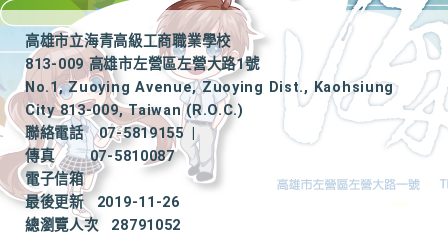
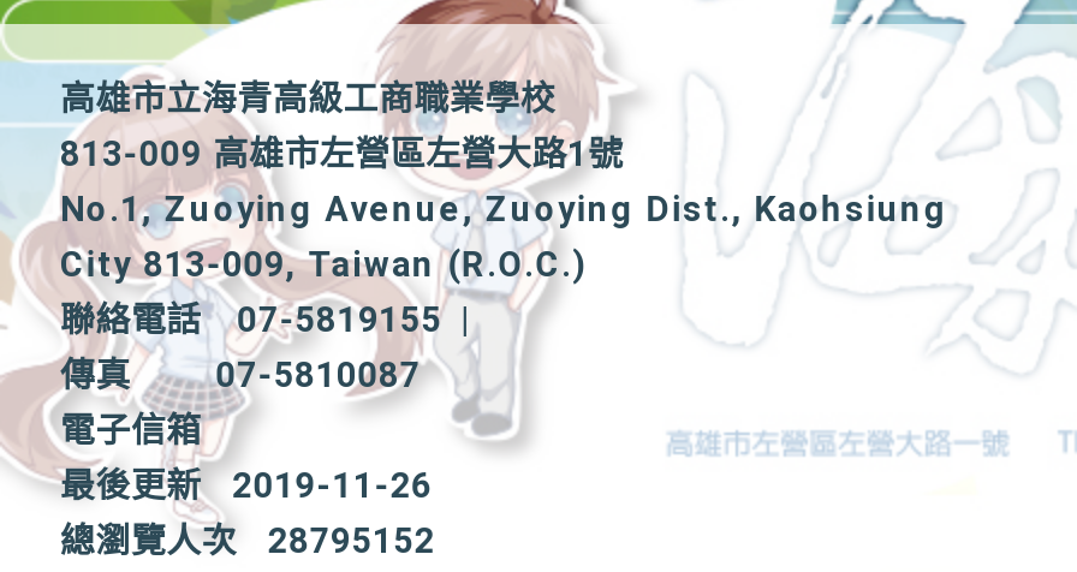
- 總瀏覽人次 28791052
+ 總瀏覽人次 28795152
